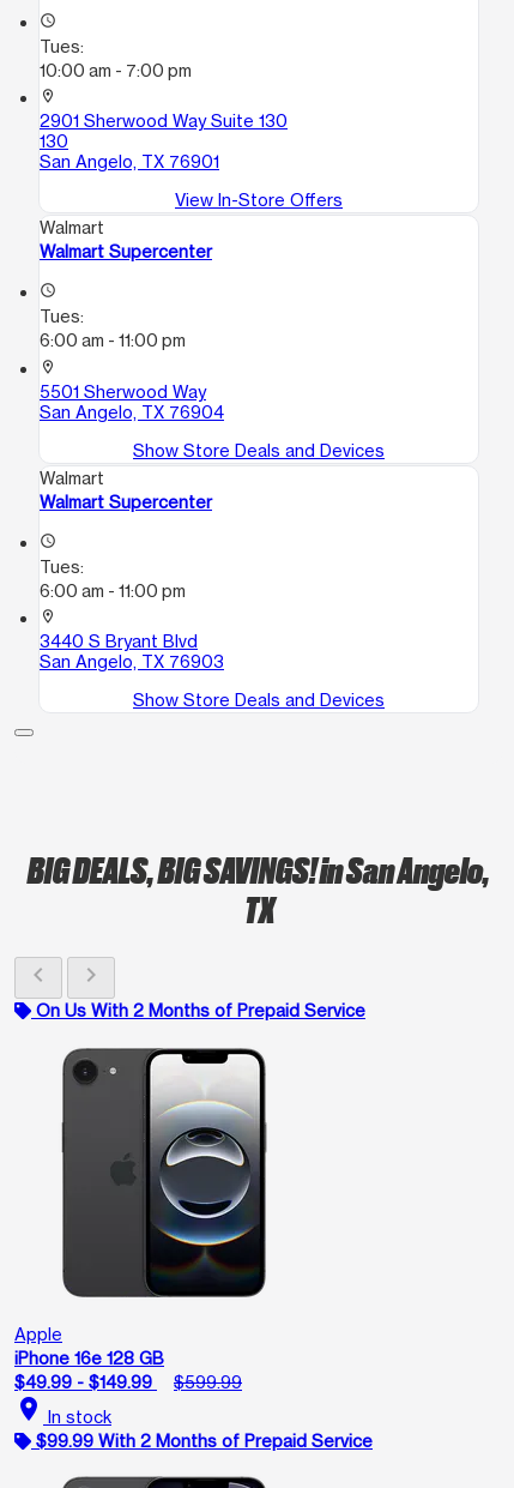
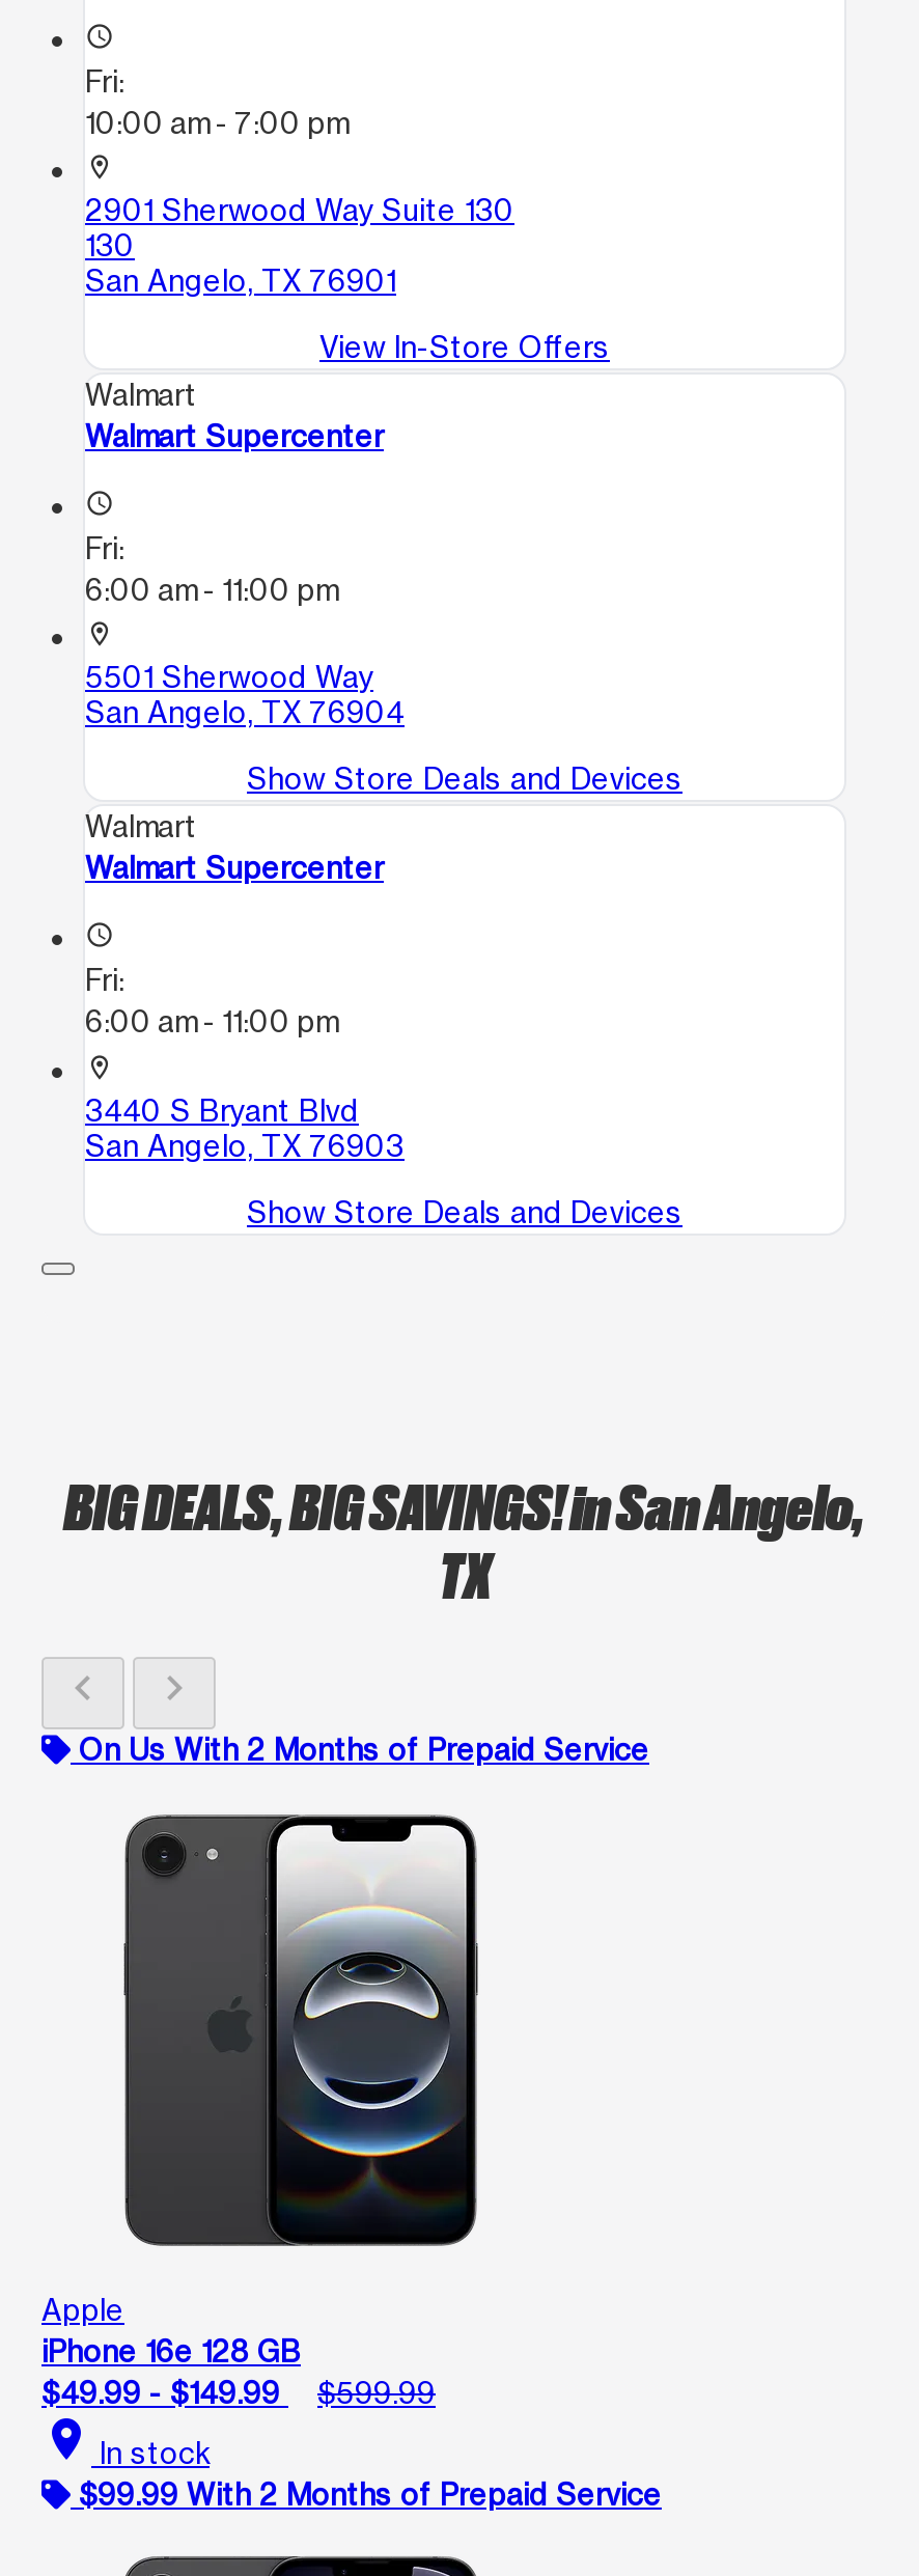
- Tues:
+ Fri:

- Tues:
+ Fri:

- Tues:
+ Fri:
